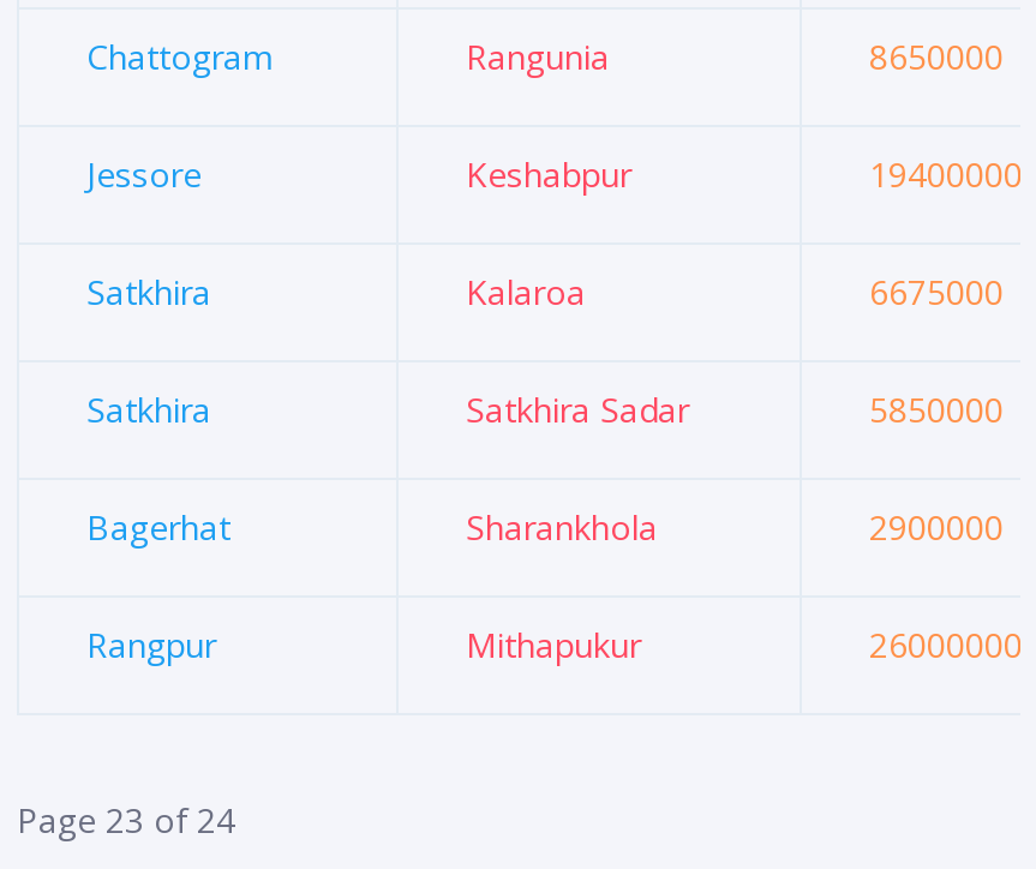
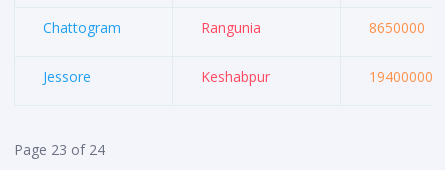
- Satkhira
- Kalaroa
- 6675000
- Satkhira
- Satkhira Sadar
- 5850000
- Bagerhat
- Sharankhola
- 2900000
- Rangpur
- Mithapukur
- 26000000
